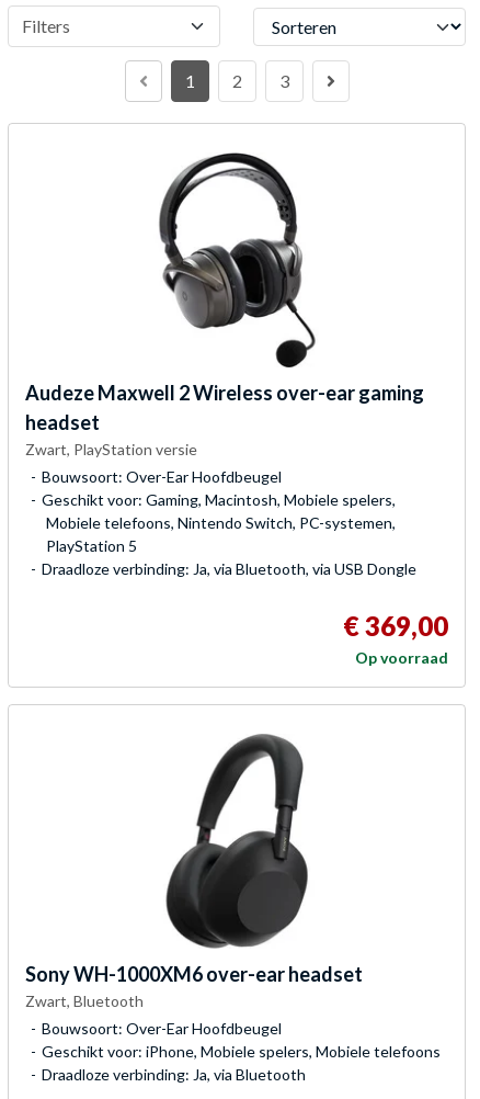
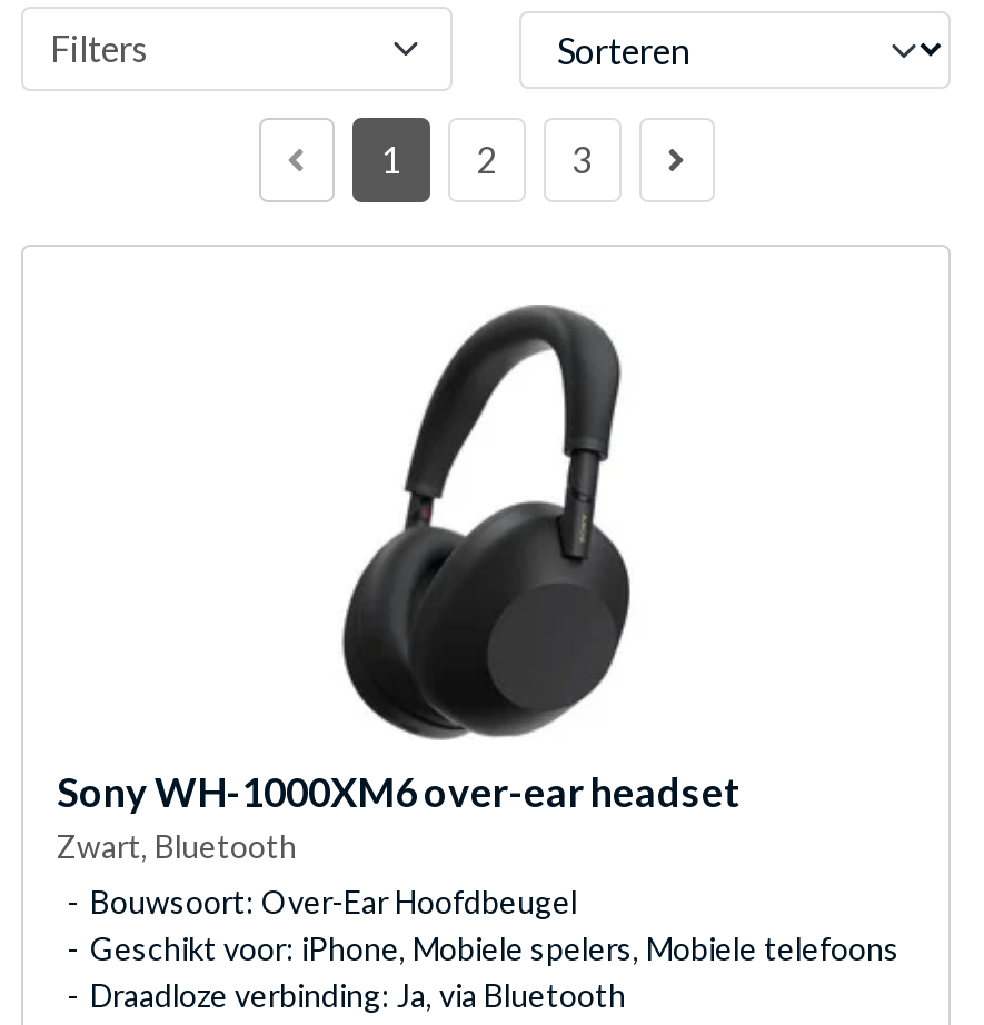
- [image]
- Audeze Maxwell 2 Wireless over-ear gaming
- headset
- Zwart, PlayStation versie
- Bouwsoort: Over-Ear Hoofdbeugel
- Geschikt voor: Gaming, Macintosh, Mobiele spelers,
- Mobiele telefoons, Nintendo Switch, PC-systemen,
- PlayStation 5
- Draadloze verbinding: Ja, via Bluetooth, via USB Dongle
- € 369,00
- Op voorraad
